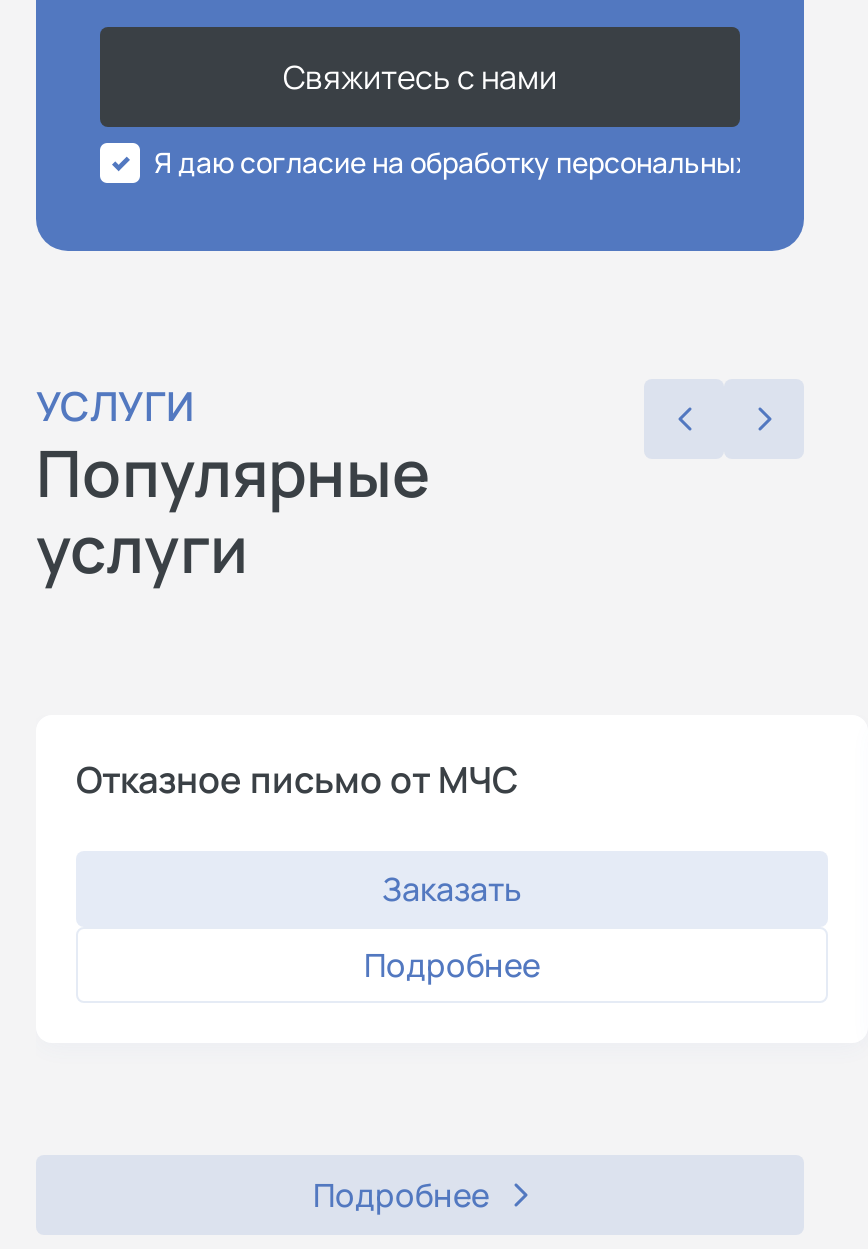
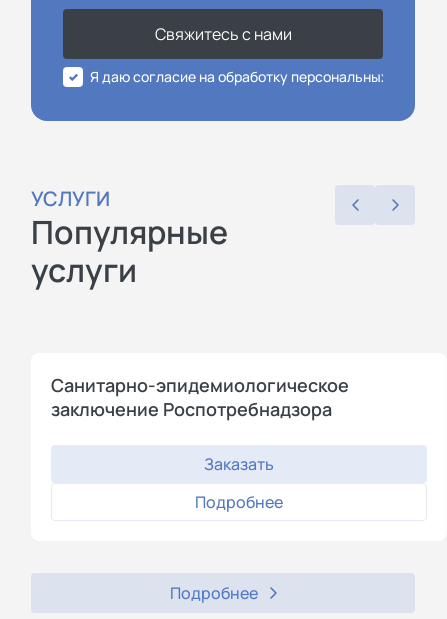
- Отказное письмо от МЧС
+ Санитарно-эпидемиологическое
+ заключение Роспотребнадзора

moved down: Заказать | Подробнее
